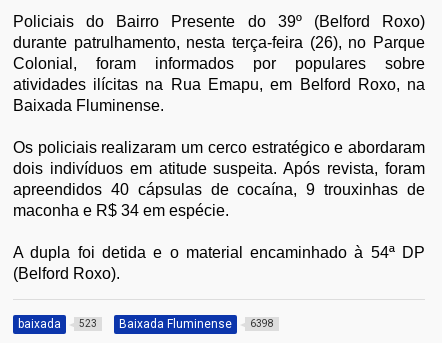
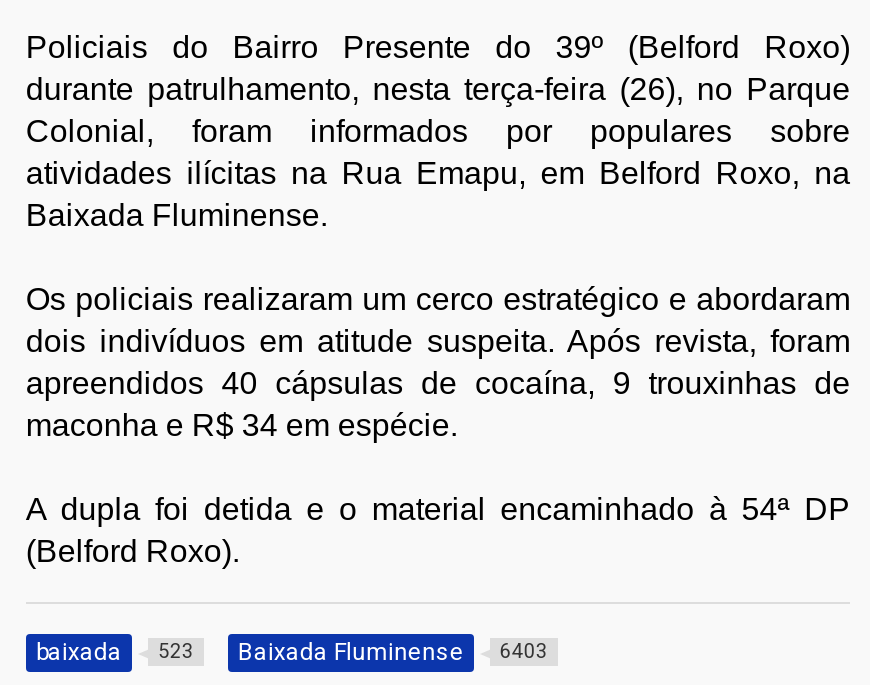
- baixada 523 Baixada Fluminense 6398
+ baixada 523 Baixada Fluminense 6403
